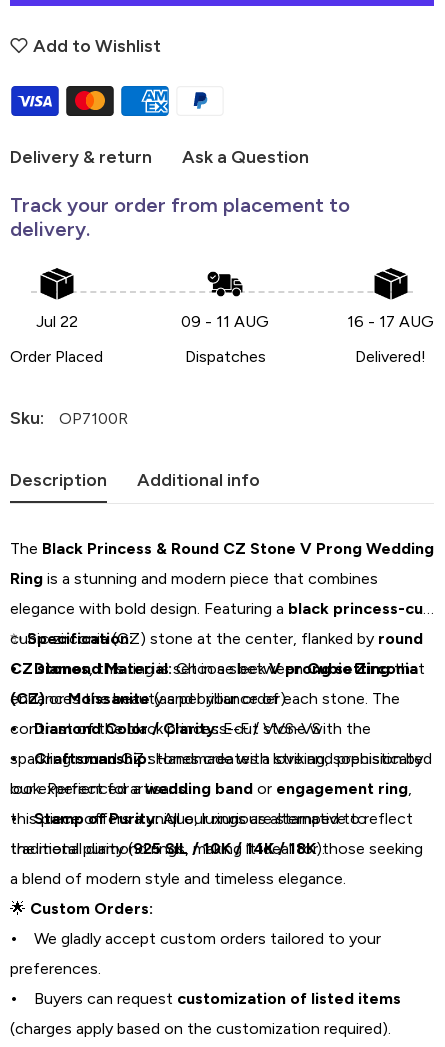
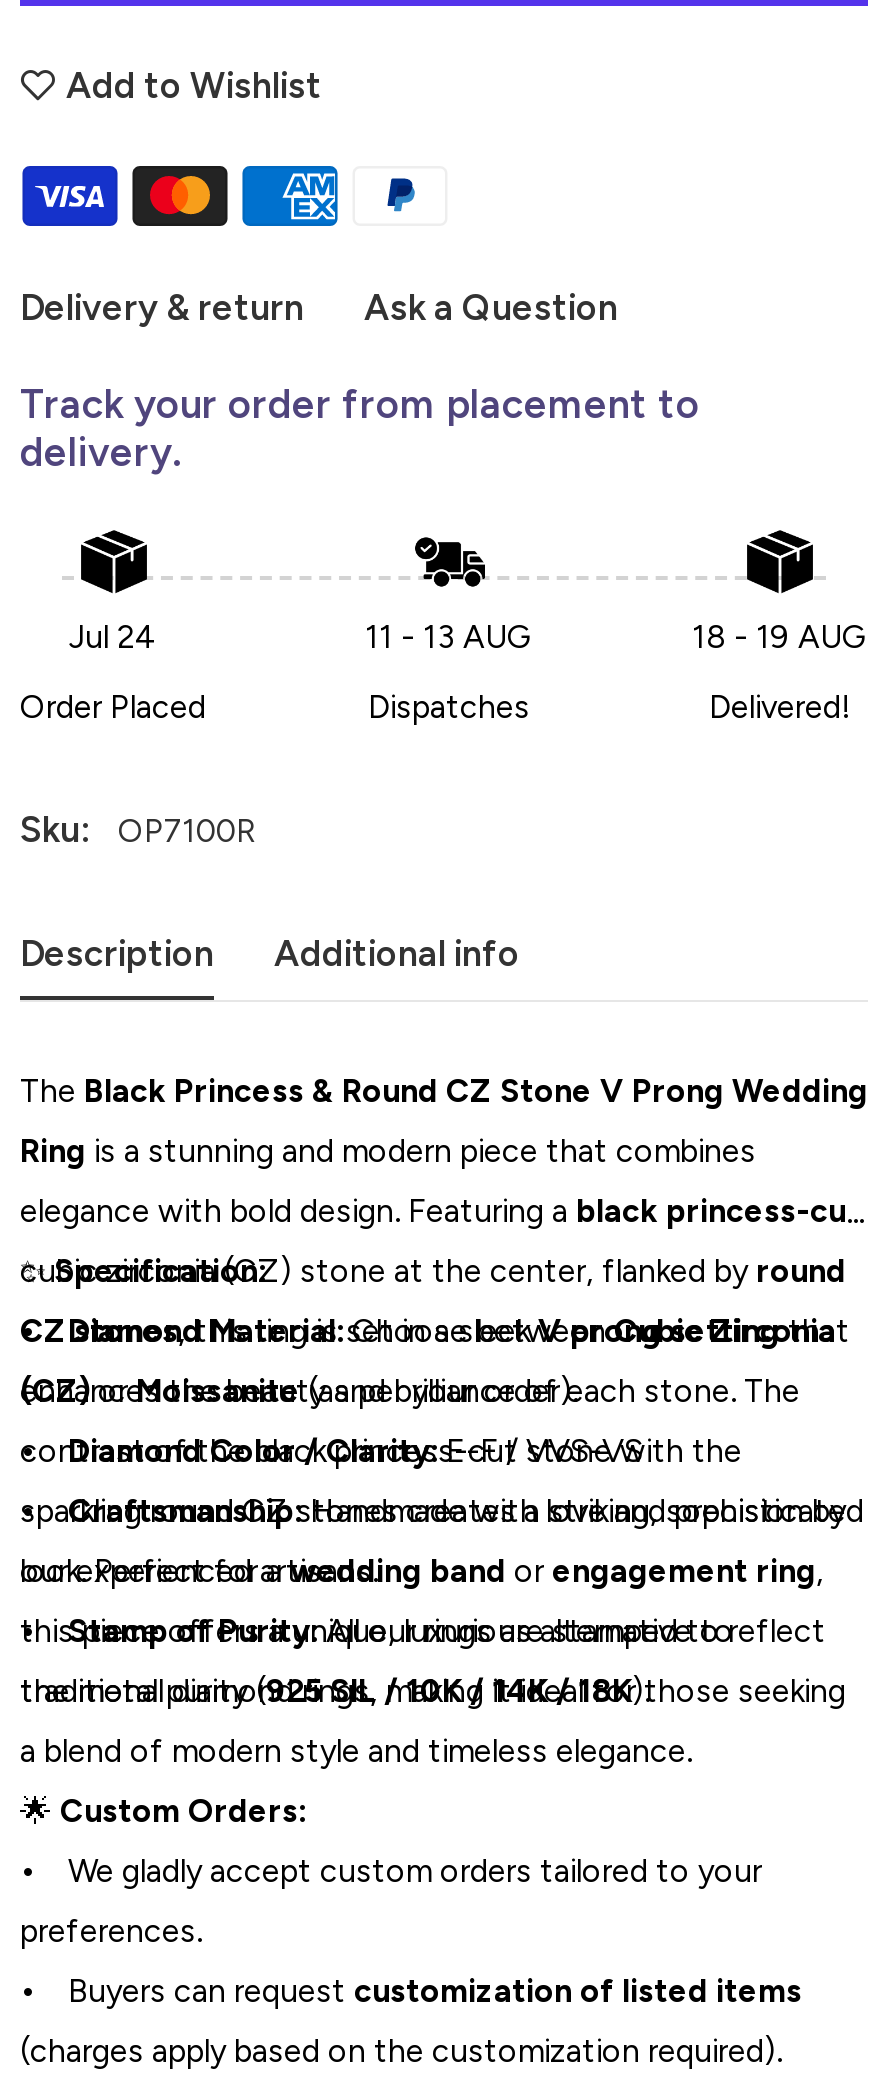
- Jul 22
+ Jul 24

- 09 - 11 AUG
+ 11 - 13 AUG

- 16 - 17 AUG
+ 18 - 19 AUG
